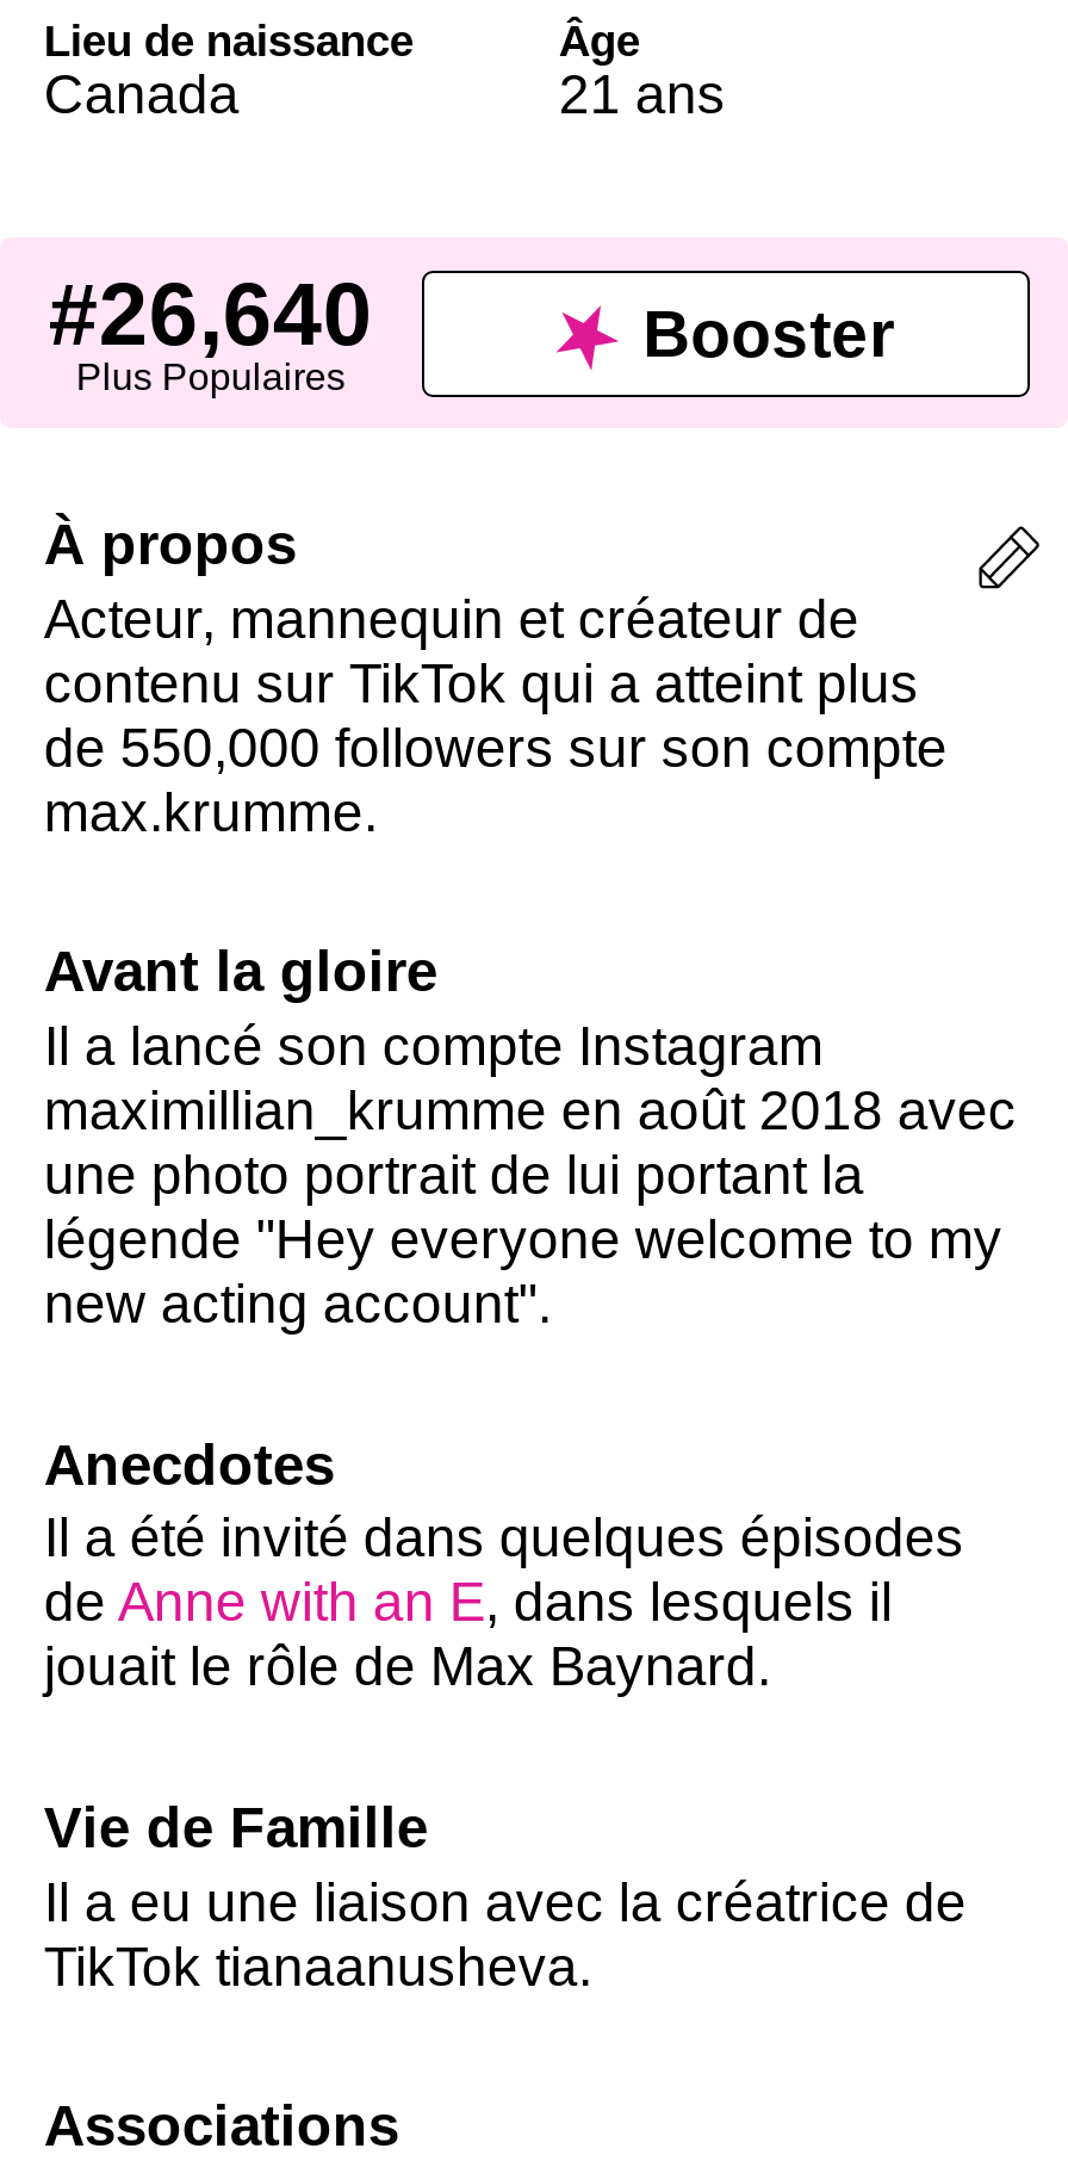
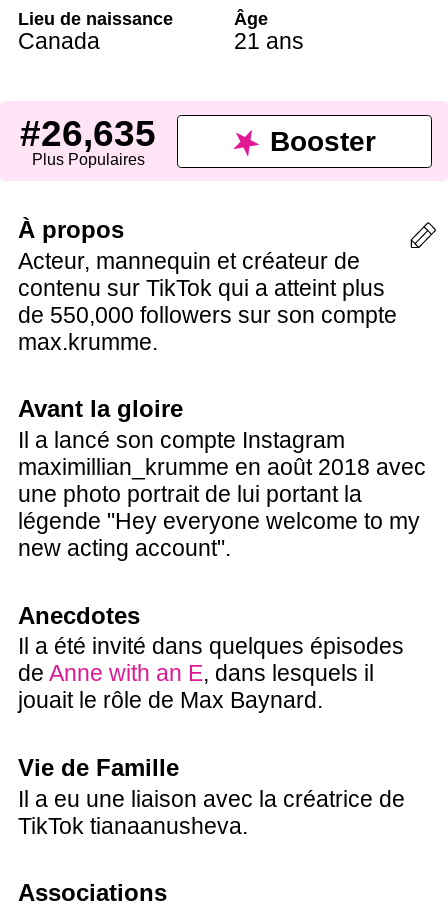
- #26,640
+ #26,635
